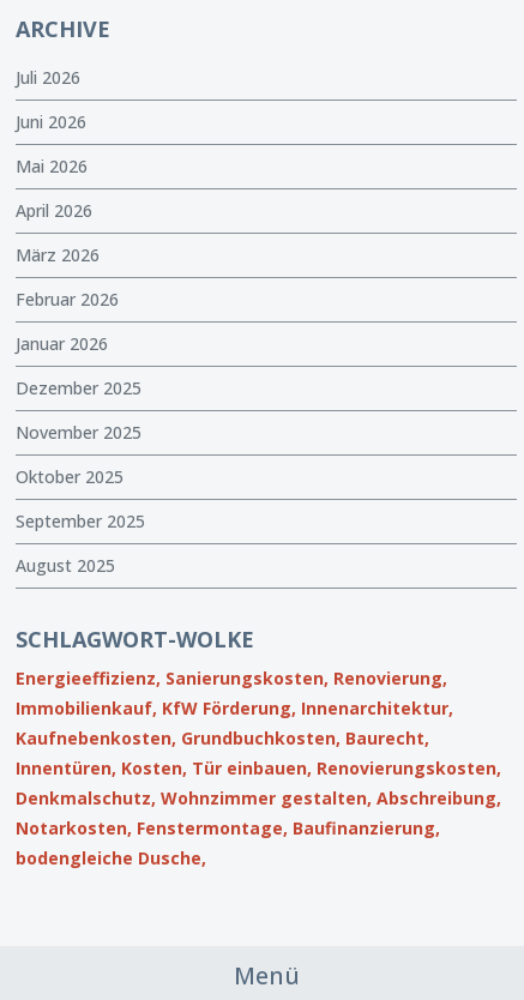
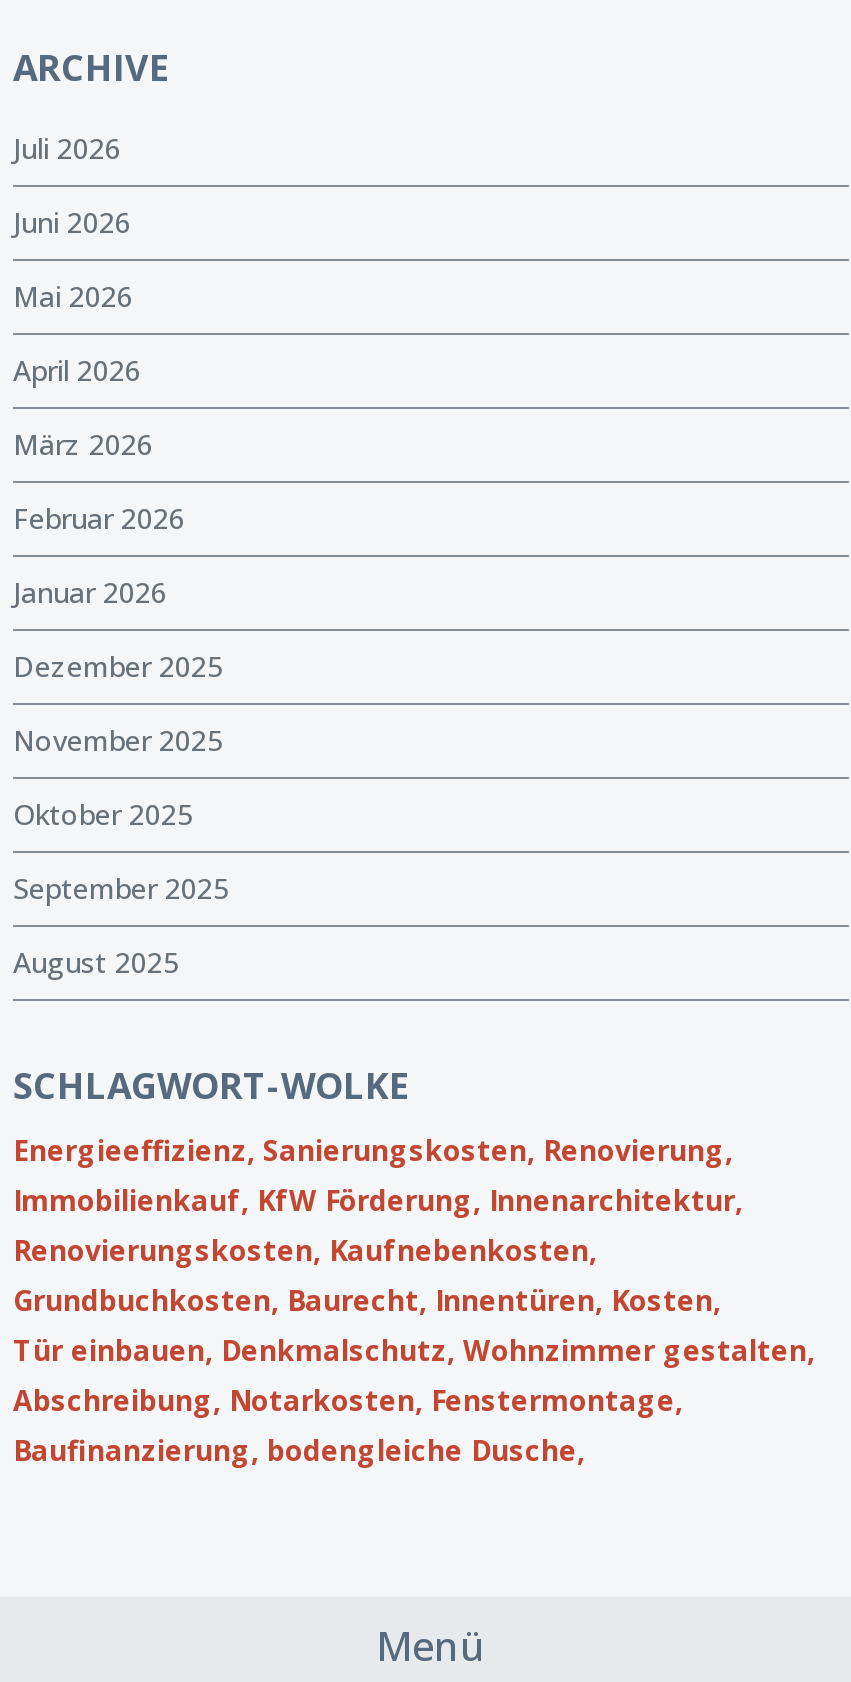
- Kaufnebenkosten, Grundbuchkosten, Baurecht,
- Innentüren, Kosten, Tür einbauen, Renovierungskosten,
- Denkmalschutz, Wohnzimmer gestalten, Abschreibung,
- Notarkosten, Fenstermontage, Baufinanzierung,
- bodengleiche Dusche,
+ Renovierungskosten, Kaufnebenkosten,
+ Grundbuchkosten, Baurecht, Innentüren, Kosten,
+ Tür einbauen, Denkmalschutz, Wohnzimmer gestalten,
+ Abschreibung, Notarkosten, Fenstermontage,
+ Baufinanzierung, bodengleiche Dusche,
